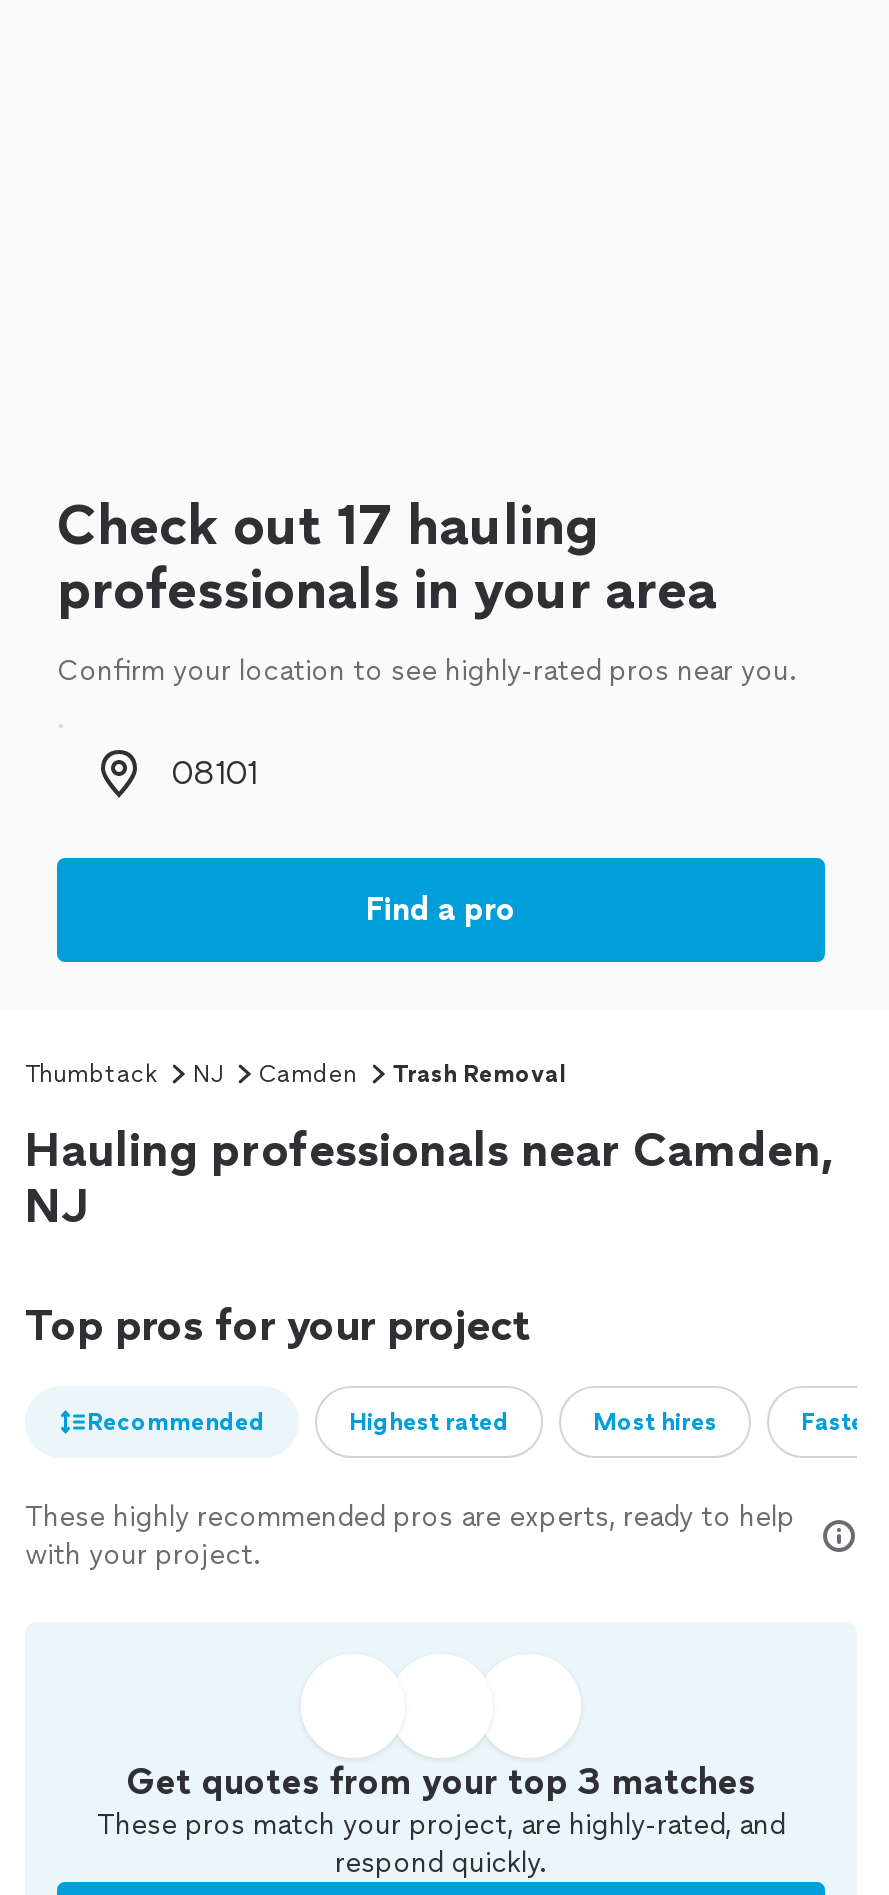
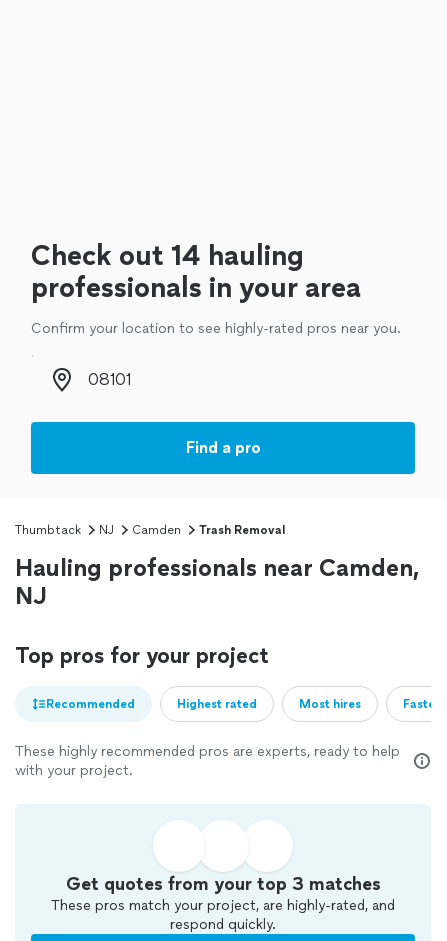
- Check out 17 hauling
+ Check out 14 hauling
